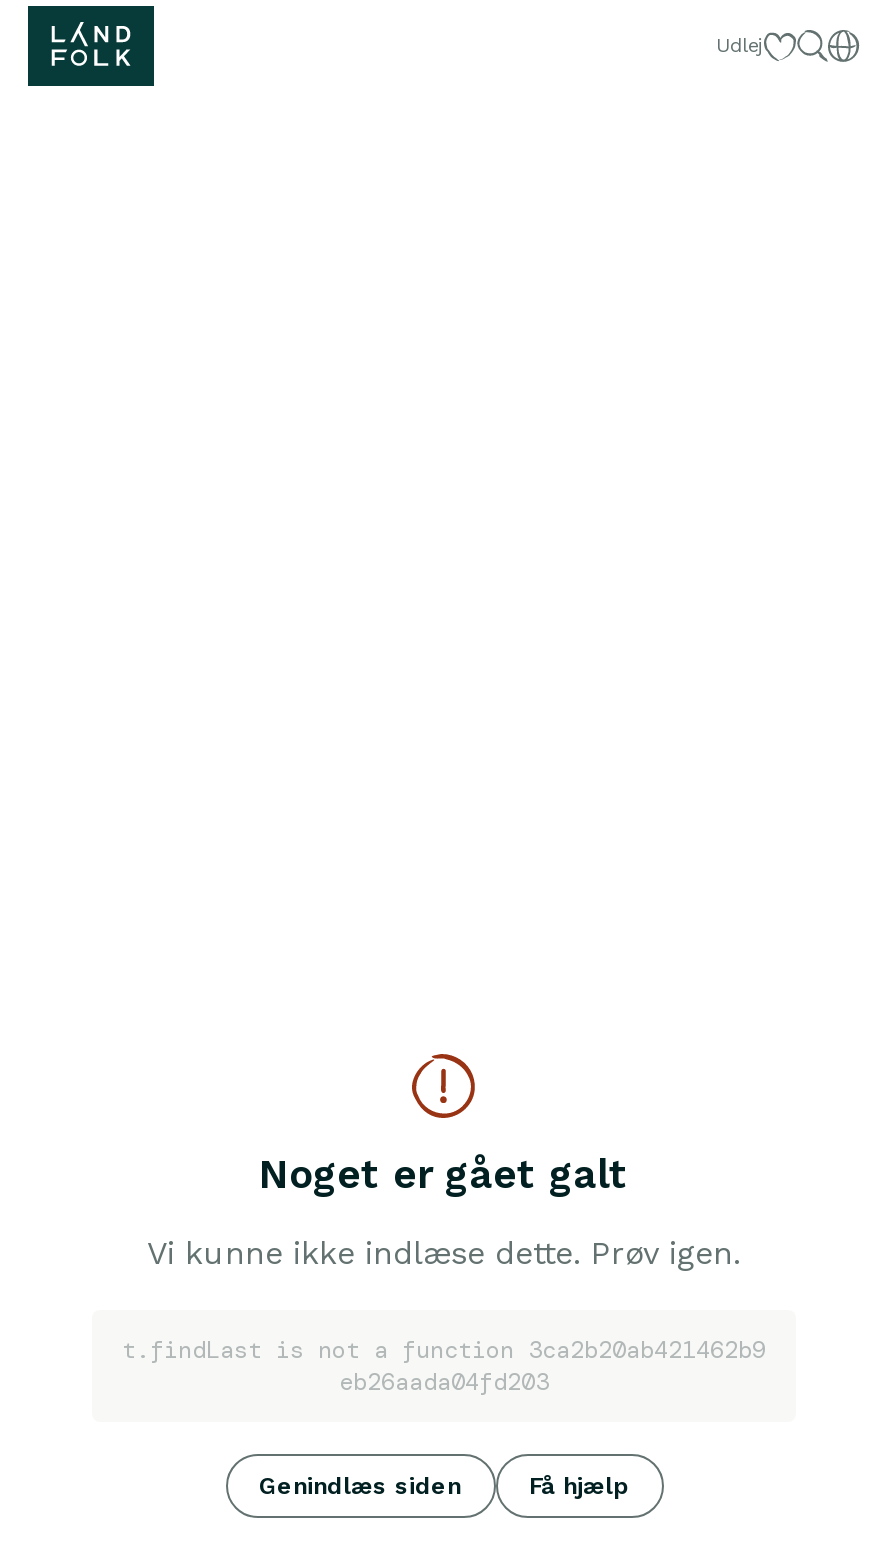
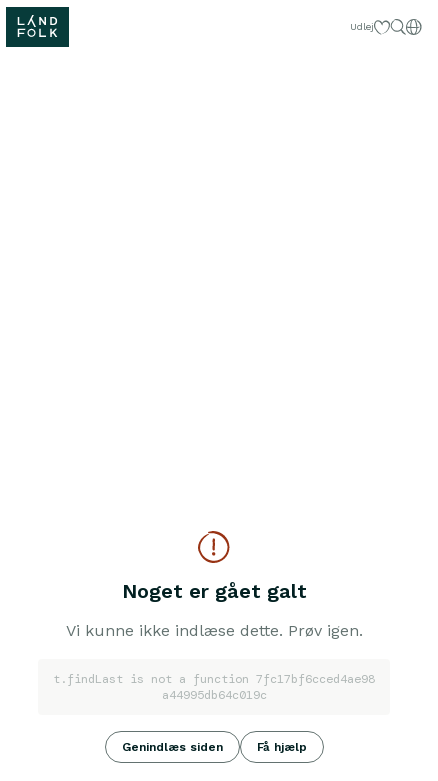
- t.findLast is not a function 3ca2b20ab421462b9
- eb26aada04fd203
+ t.findLast is not a function 7fc17bf6cced4ae98
+ a44995db64c019c
